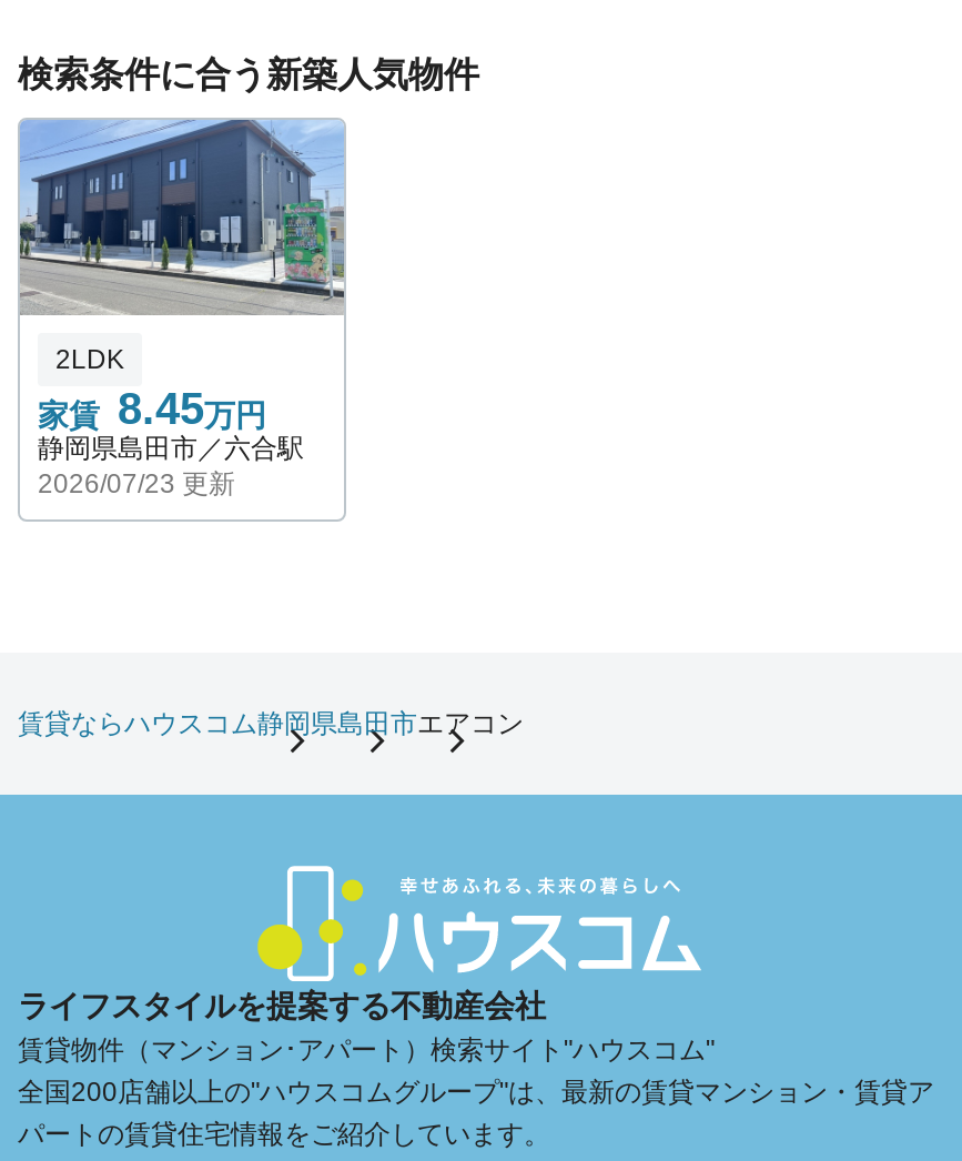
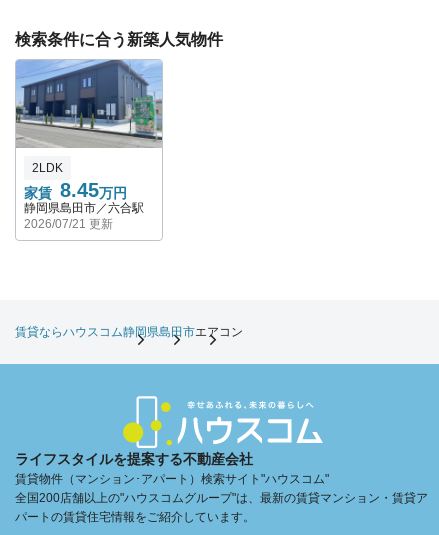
- 2026/07/23 更新
+ 2026/07/21 更新
